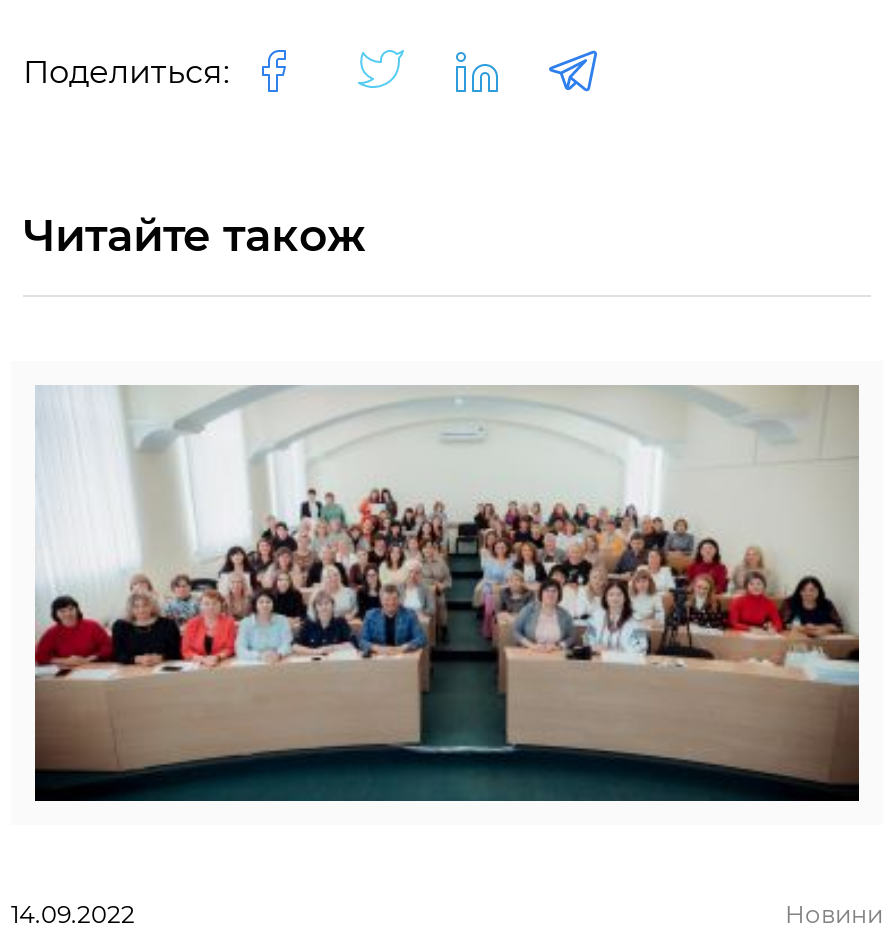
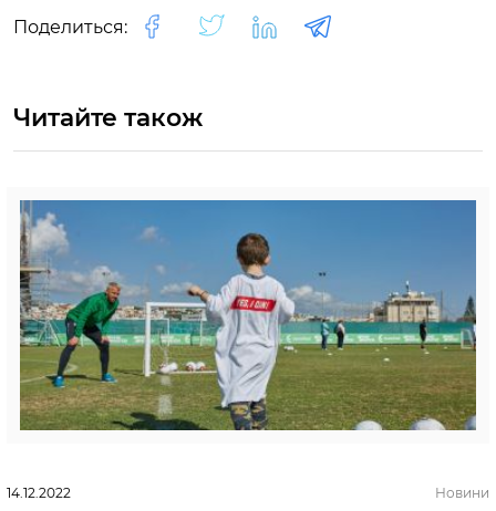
- [image]
+ [image]

- 14.09.2022
+ 14.12.2022
